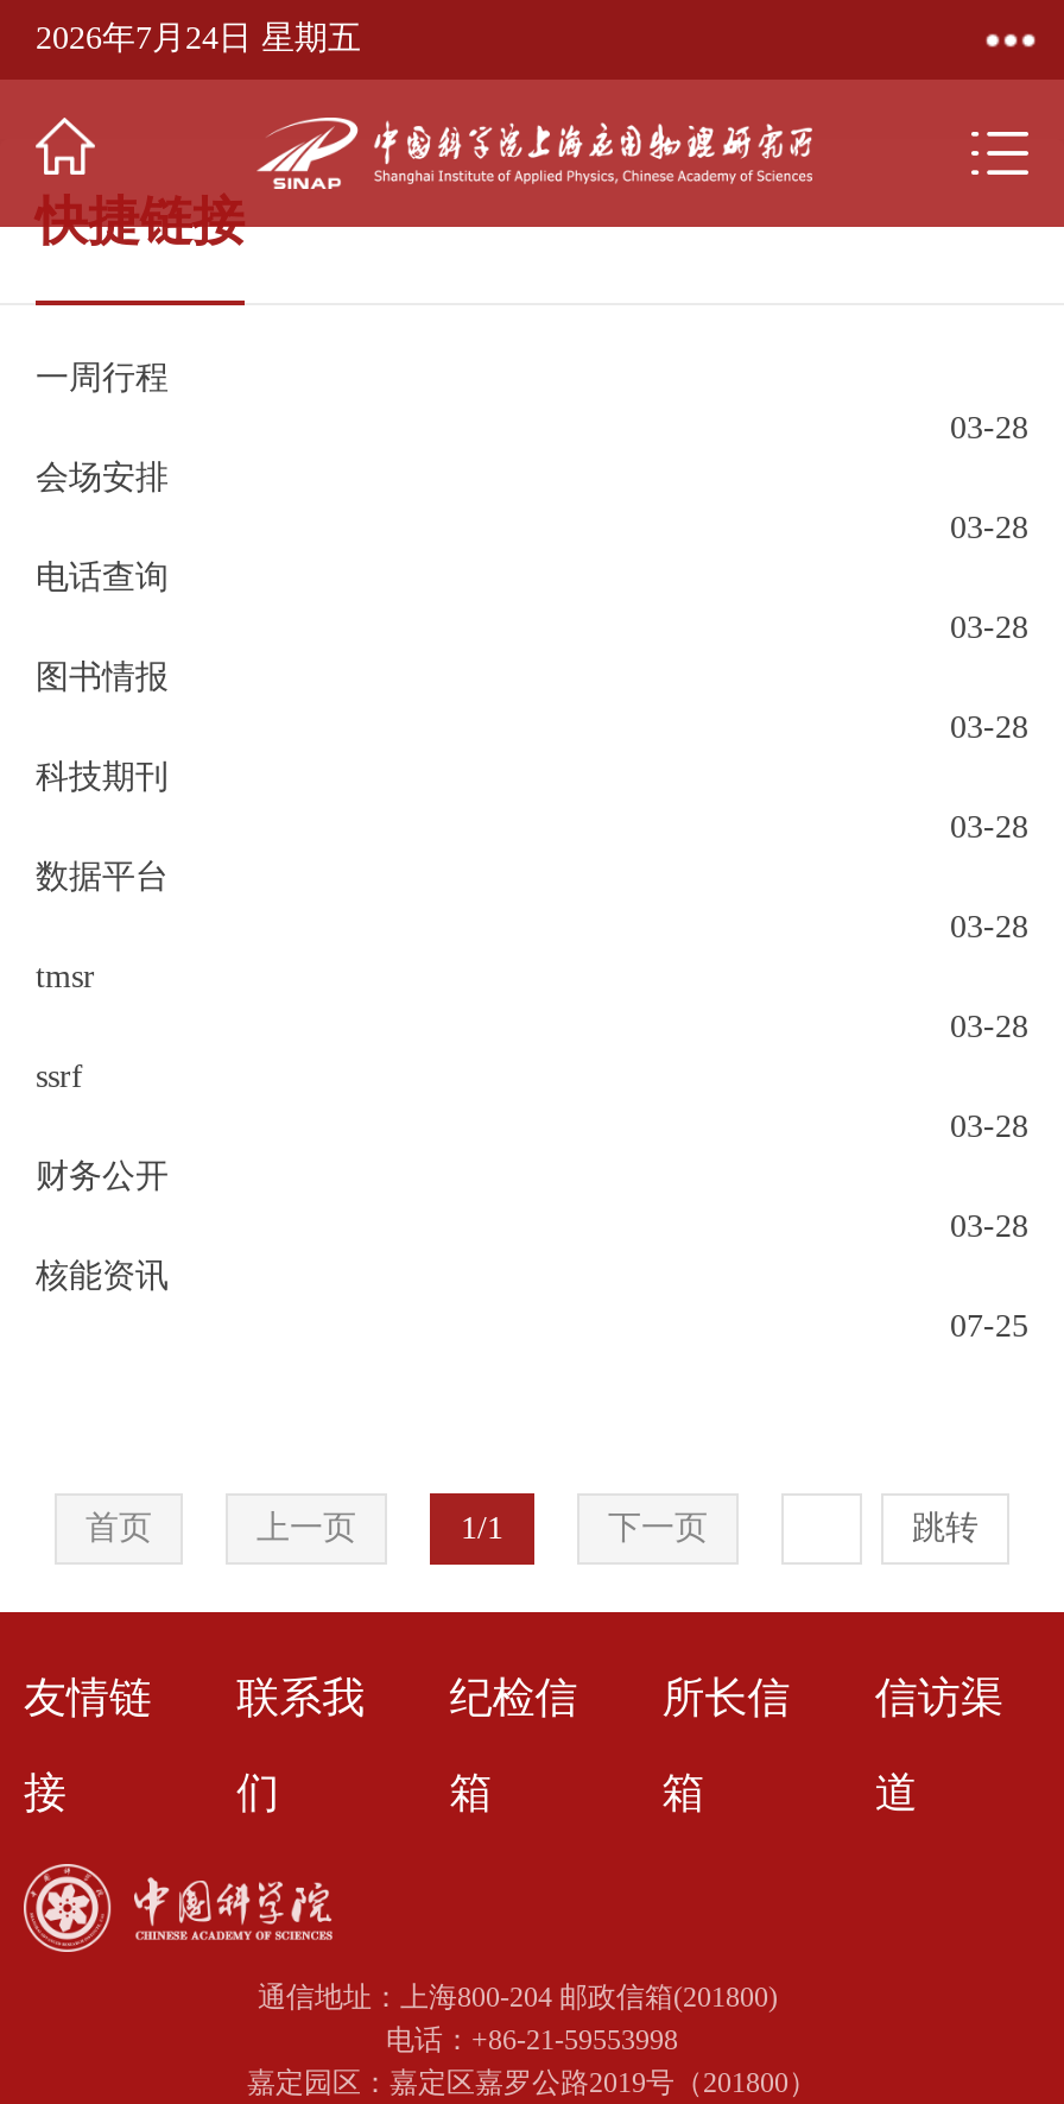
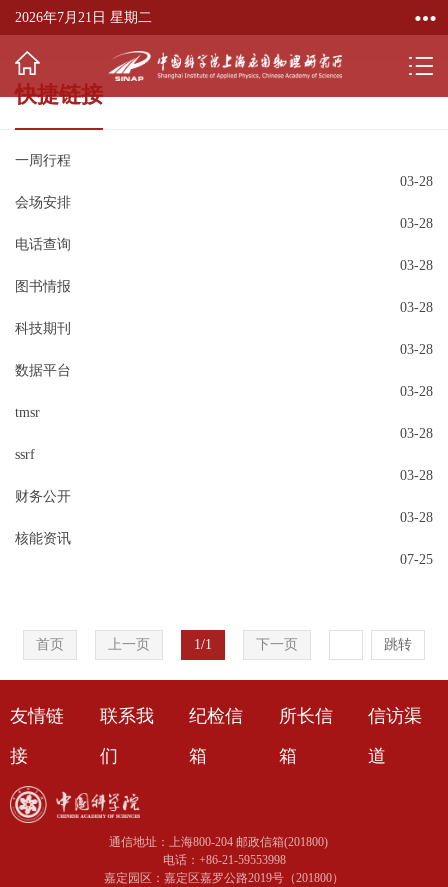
- 2026年7月24日 星期五
+ 2026年7月21日 星期二
